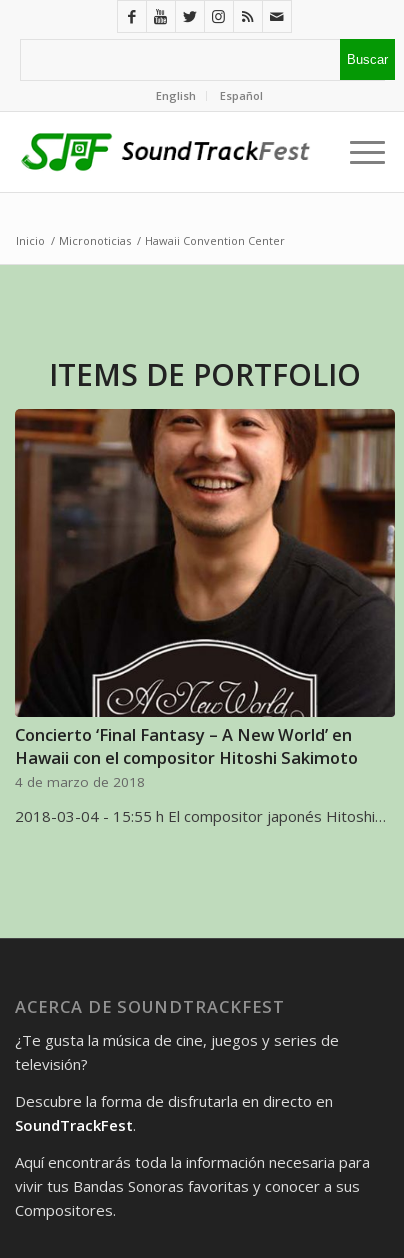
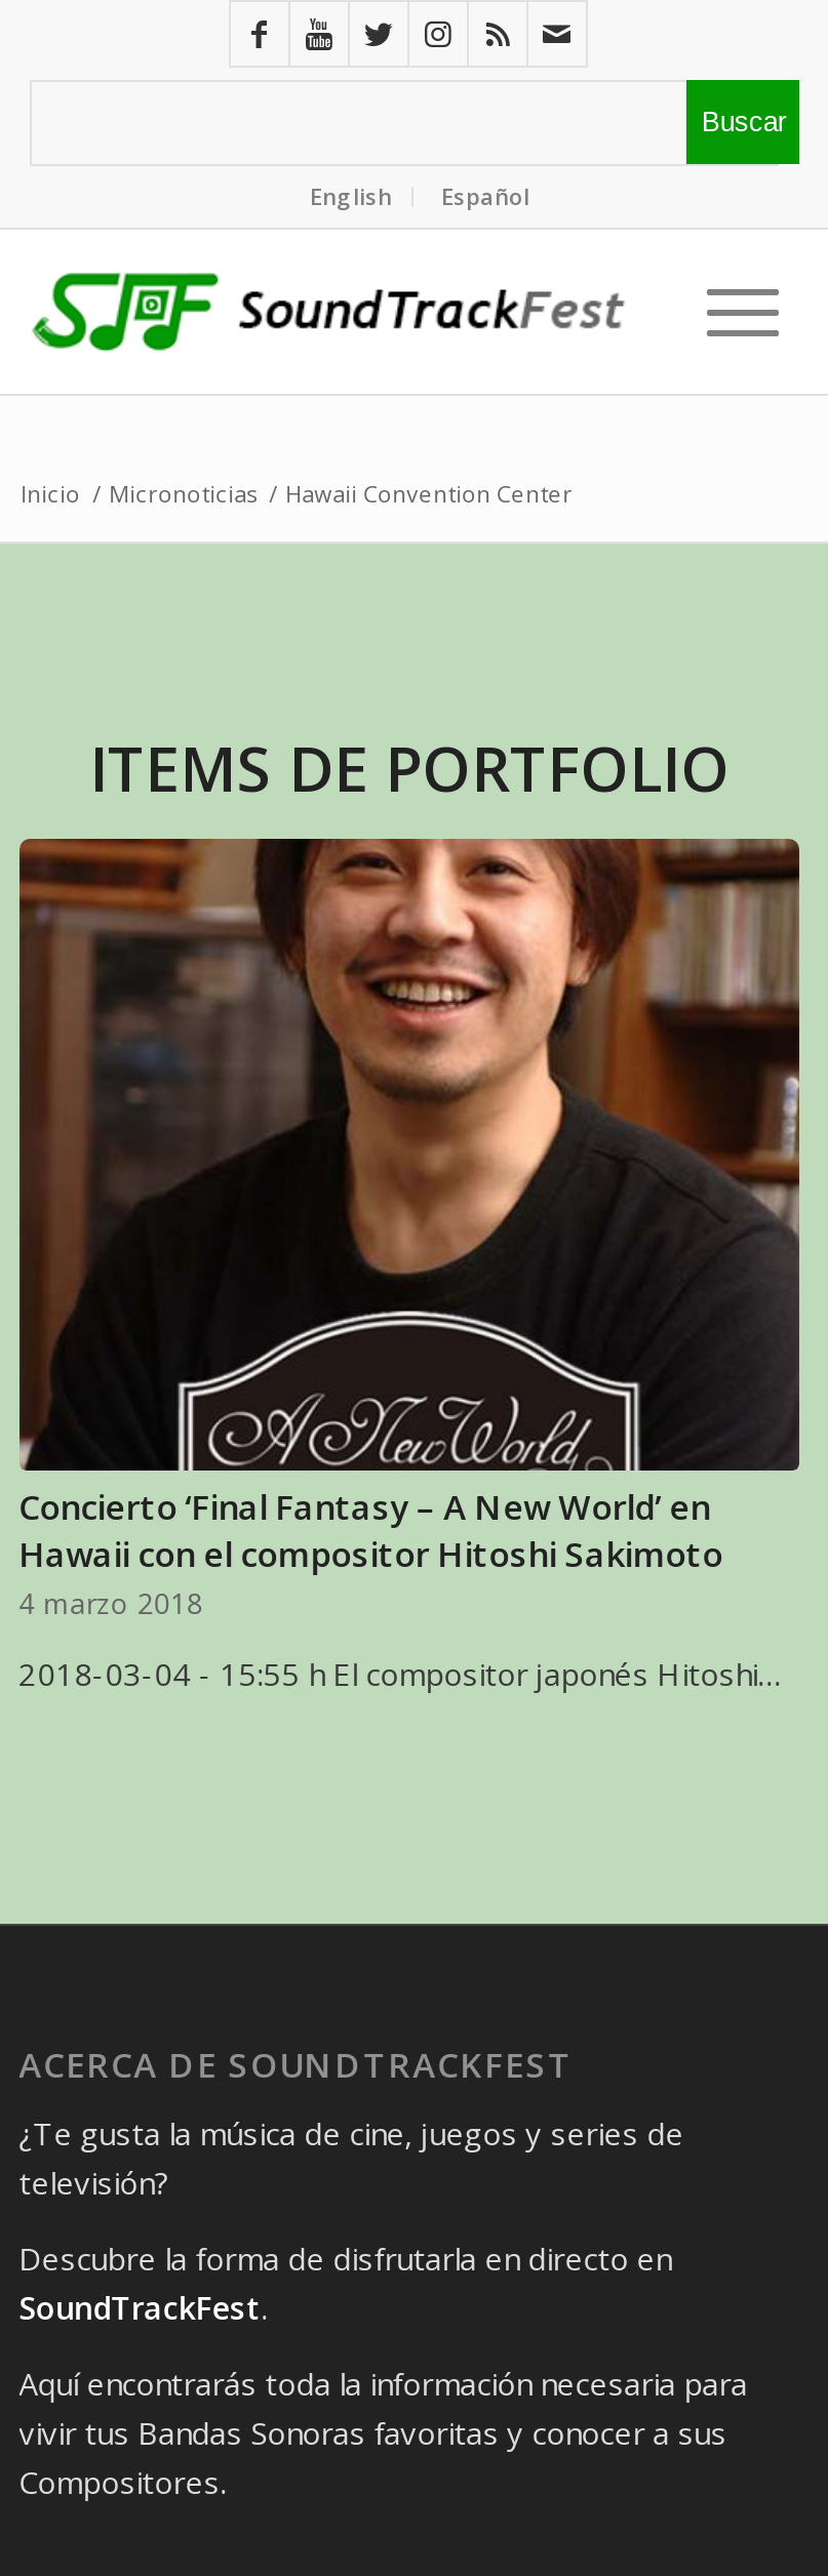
- 4 de marzo de 2018
+ 4 marzo 2018
